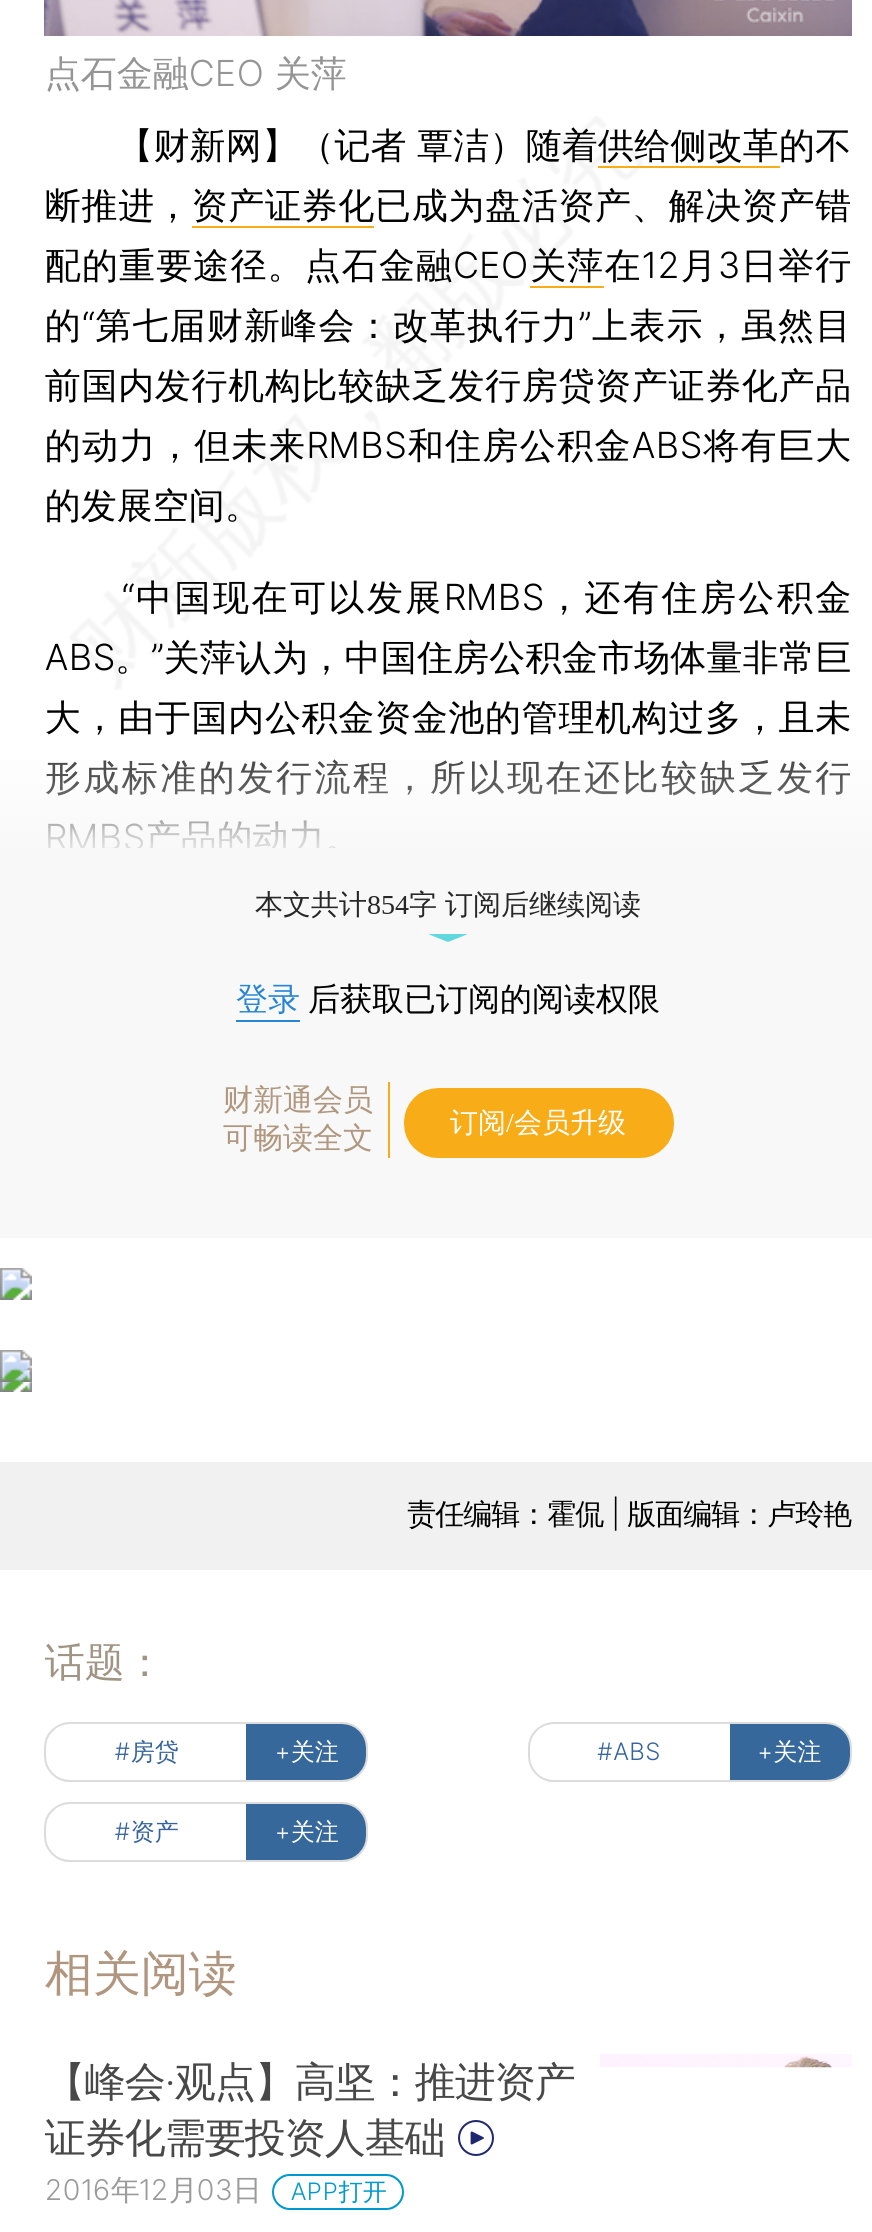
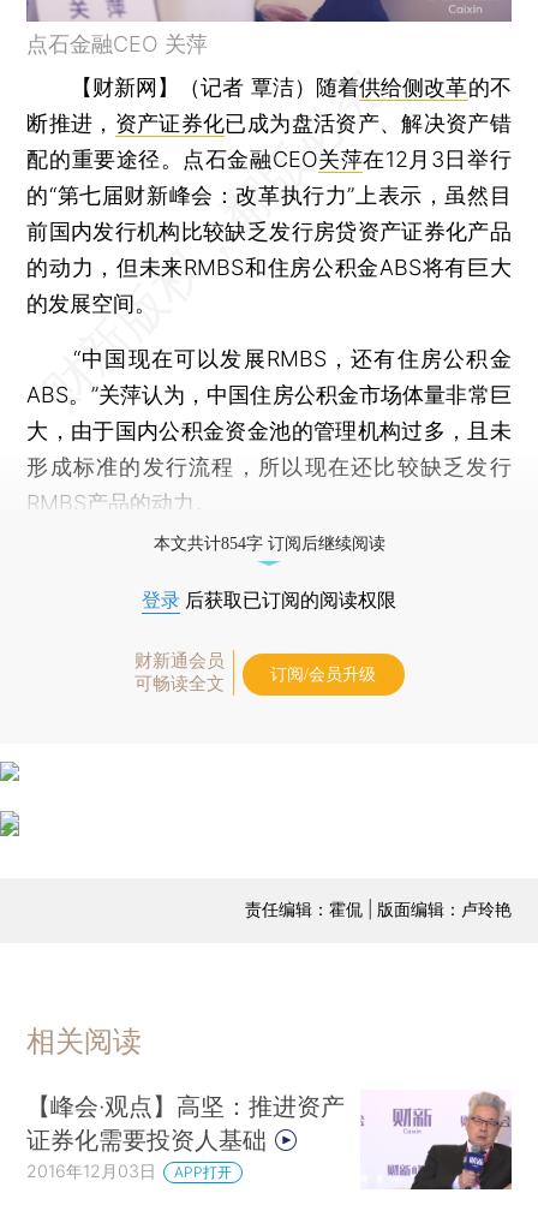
- 话题：
- #房贷
- +关注
- #ABS
- +关注
- #资产
- +关注

+ [image]
